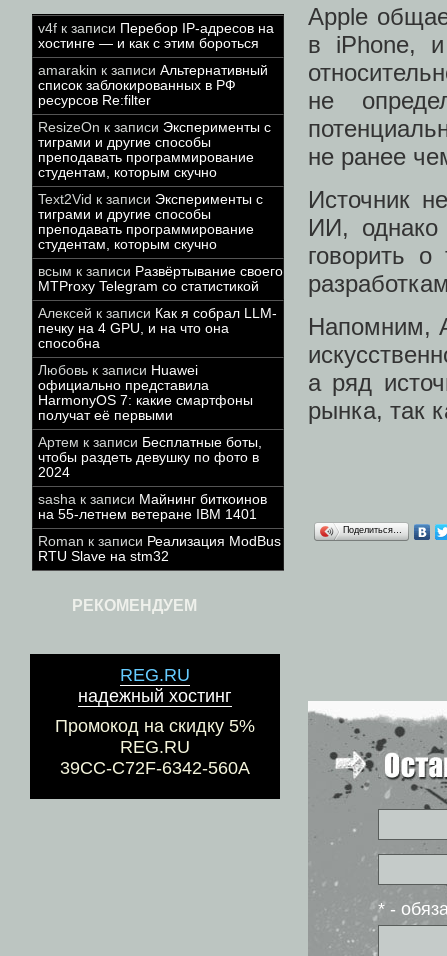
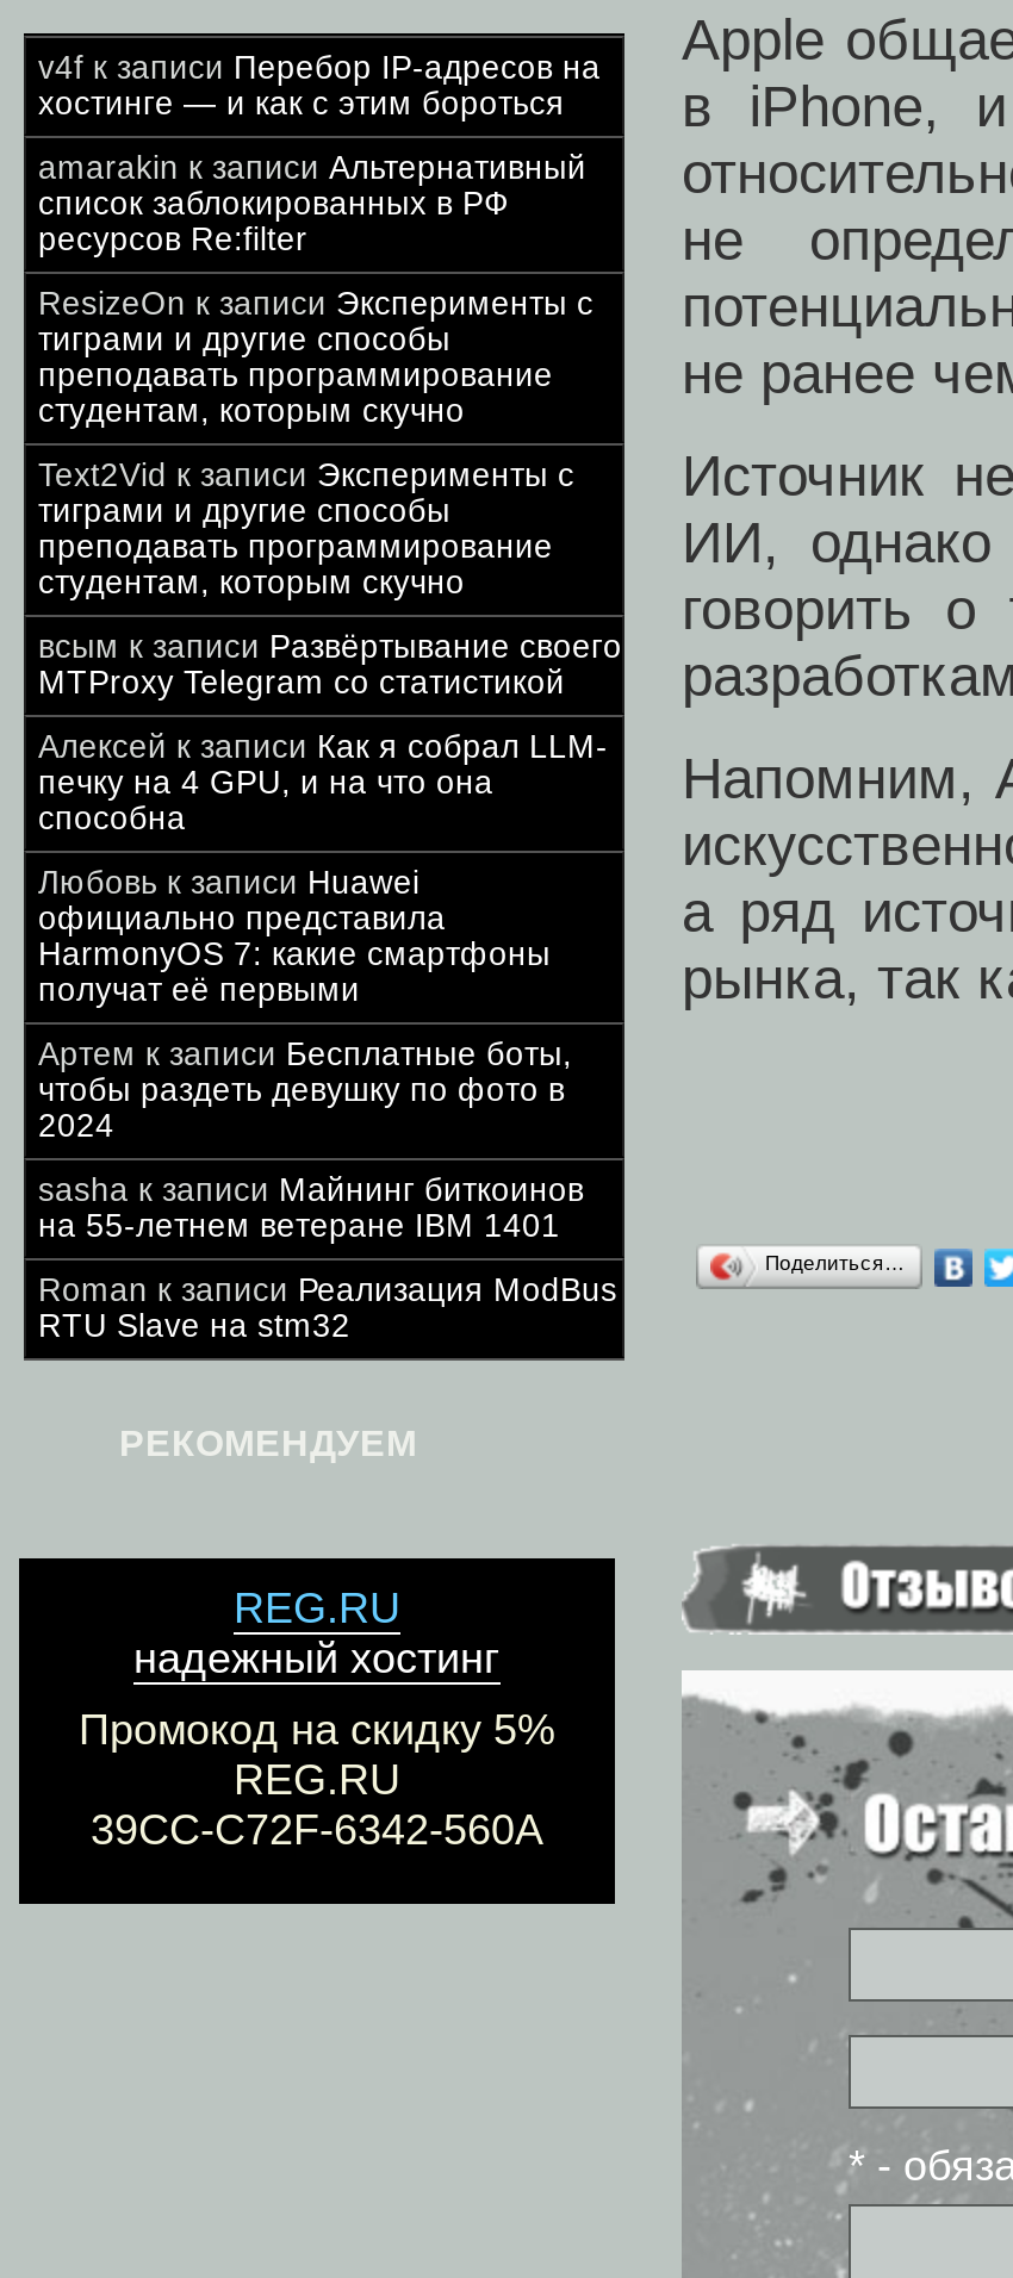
+ [image]
